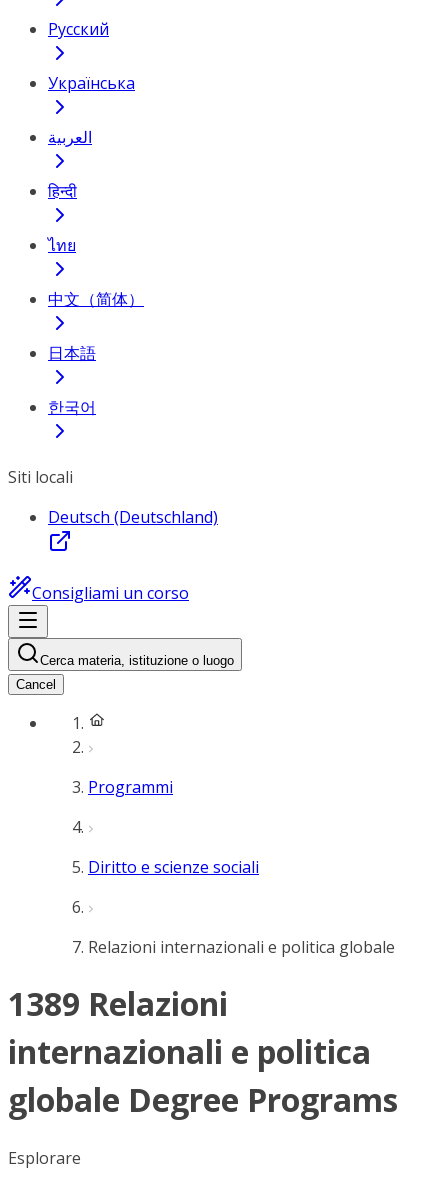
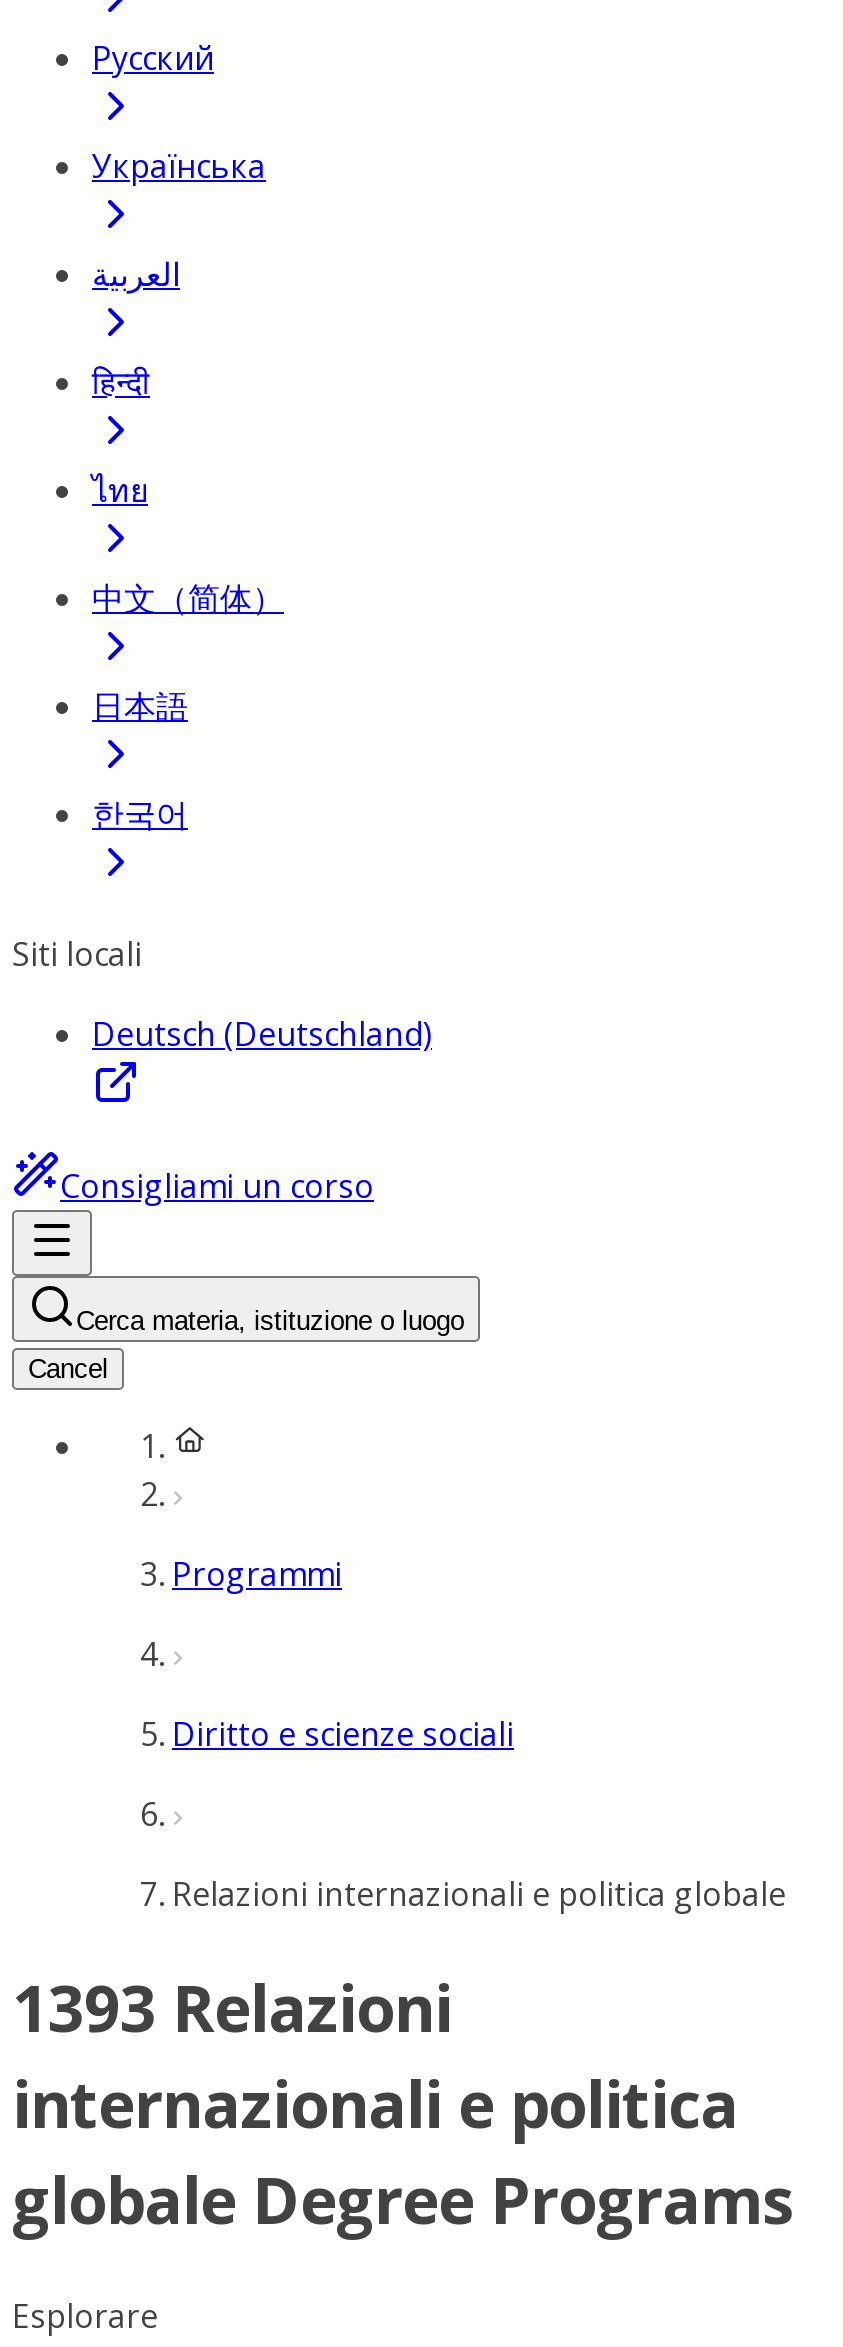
- 1389 Relazioni
+ 1393 Relazioni
